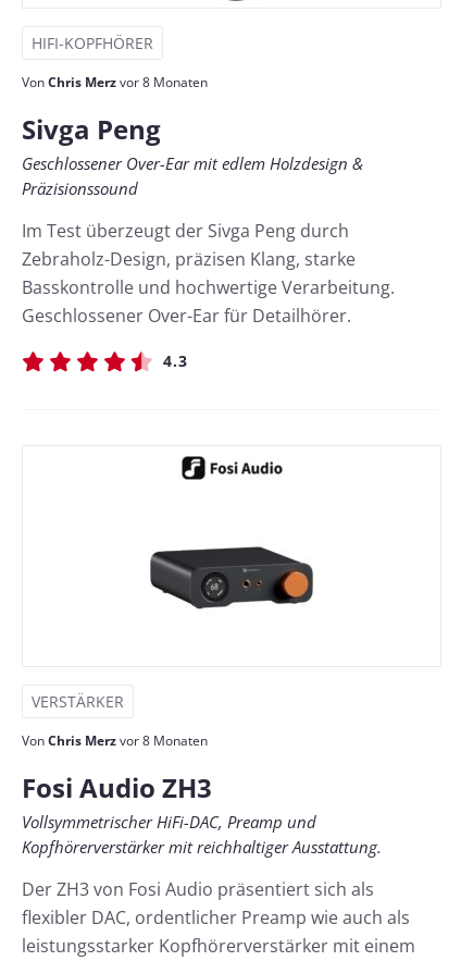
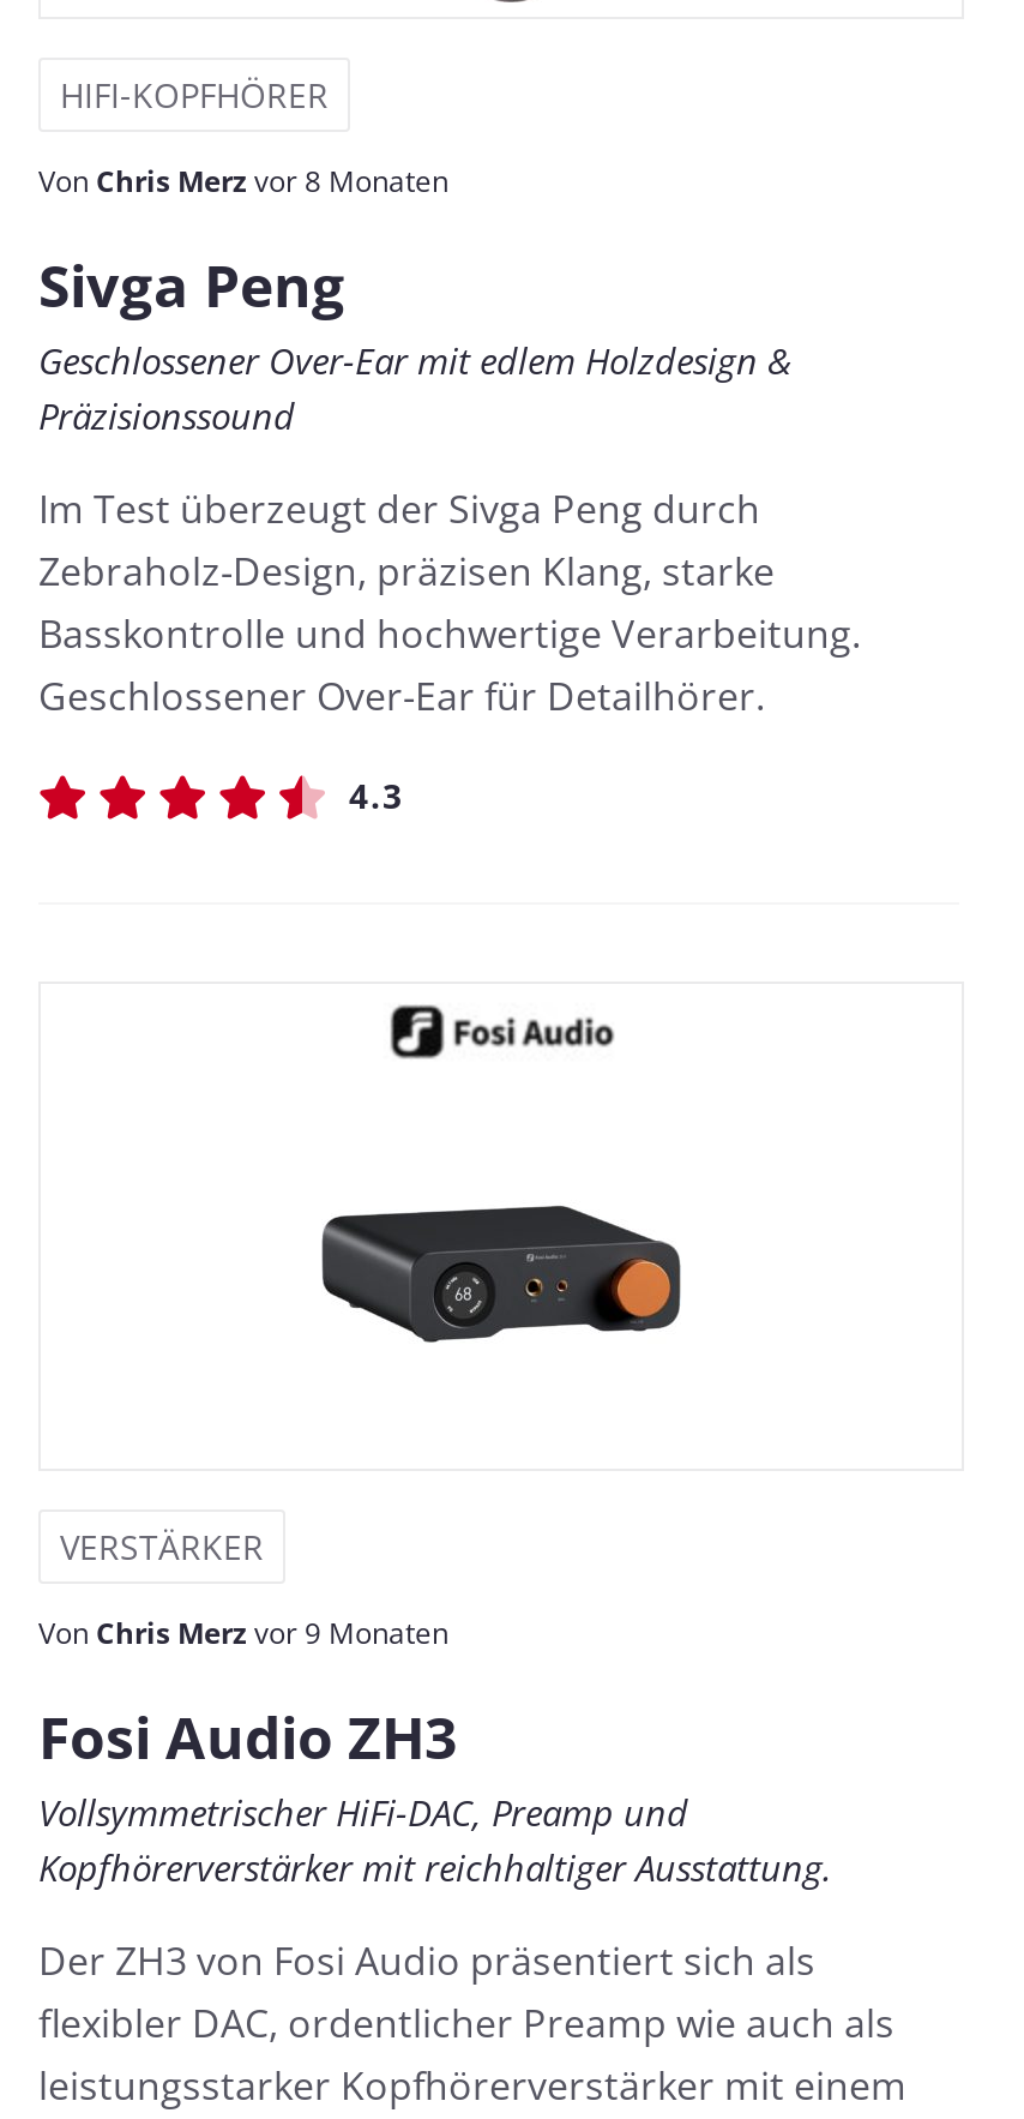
- Von Chris Merz vor 8 Monaten
+ Von Chris Merz vor 9 Monaten
